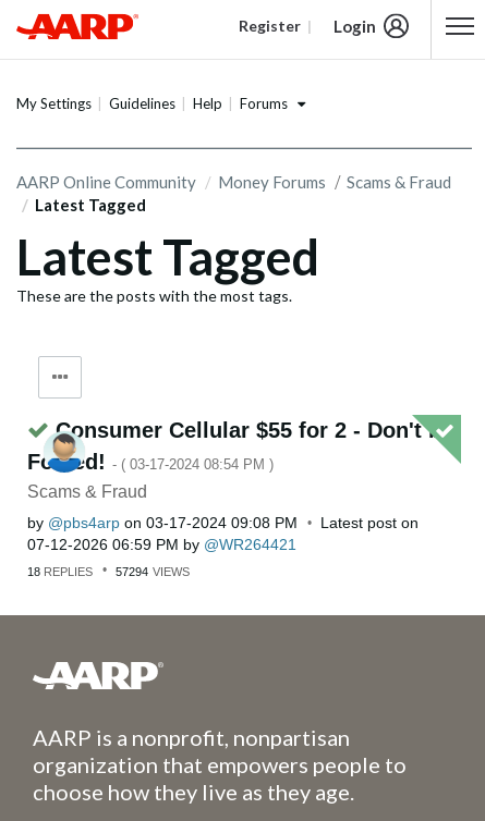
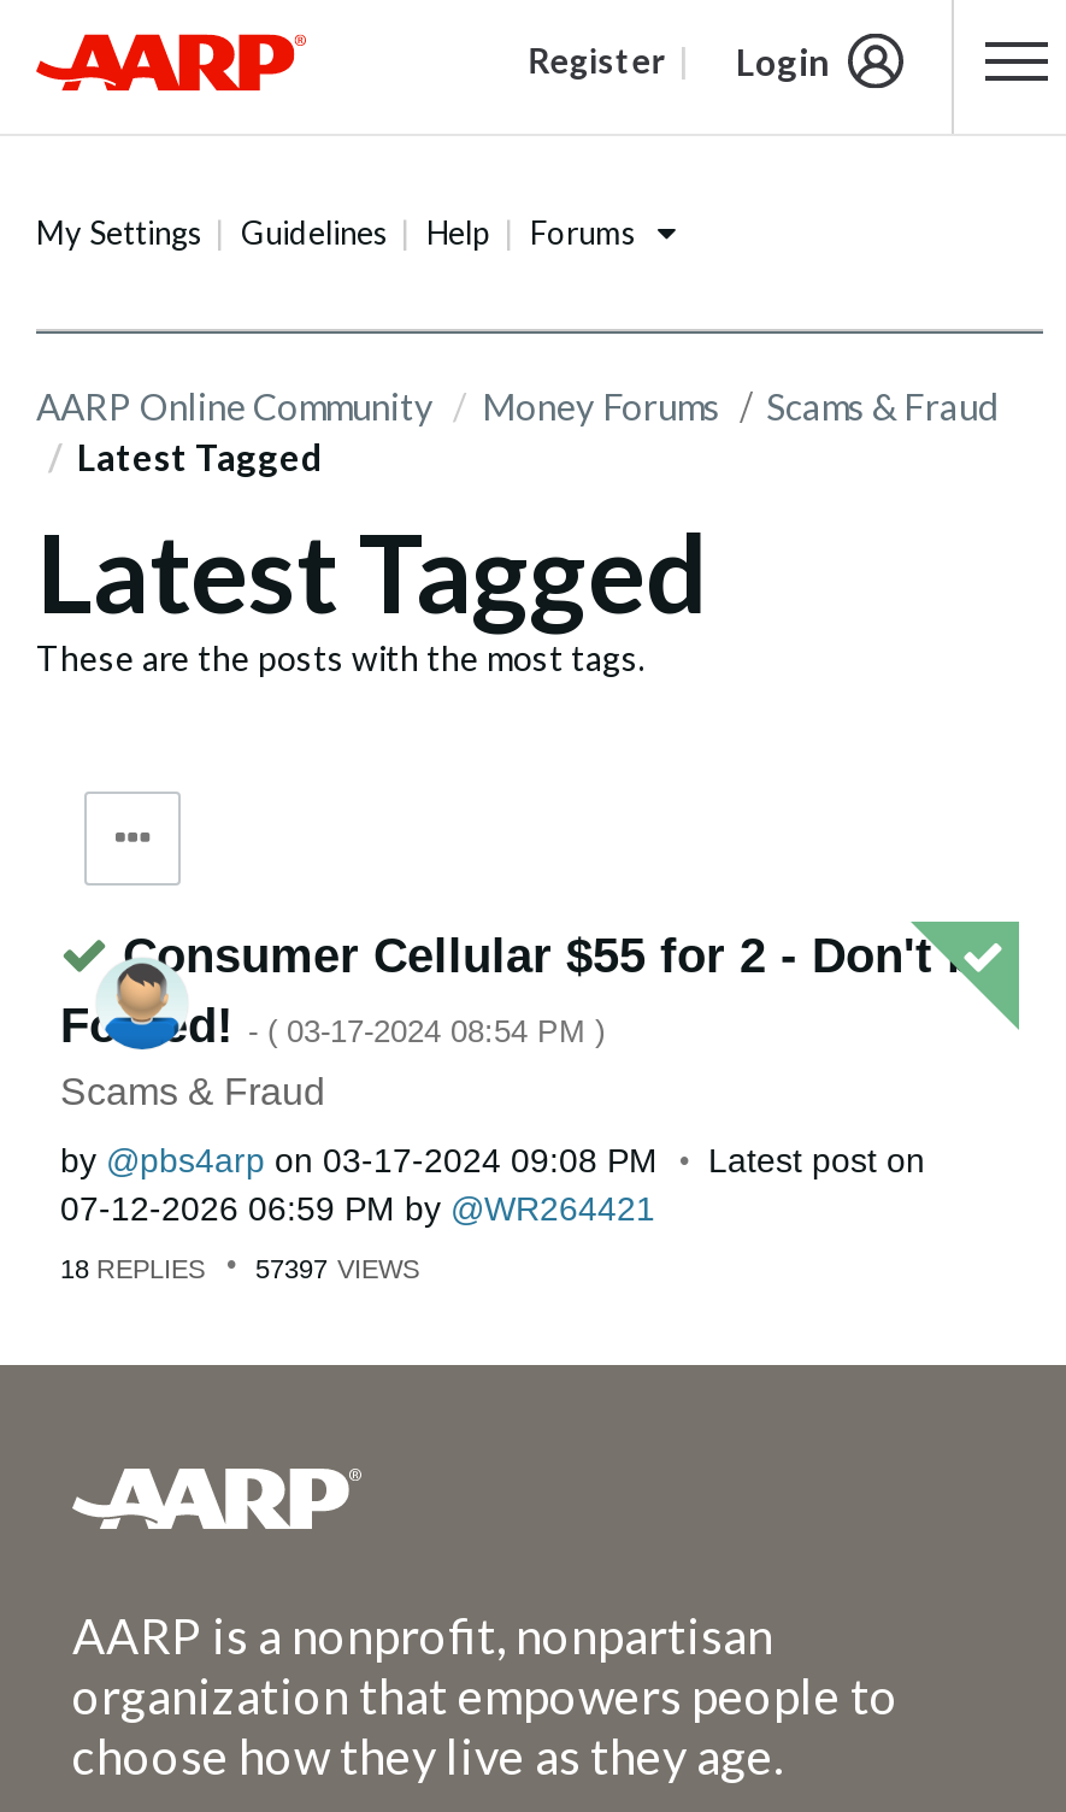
- 18 REPLIES 57294 VIEWS
+ 18 REPLIES 57397 VIEWS
